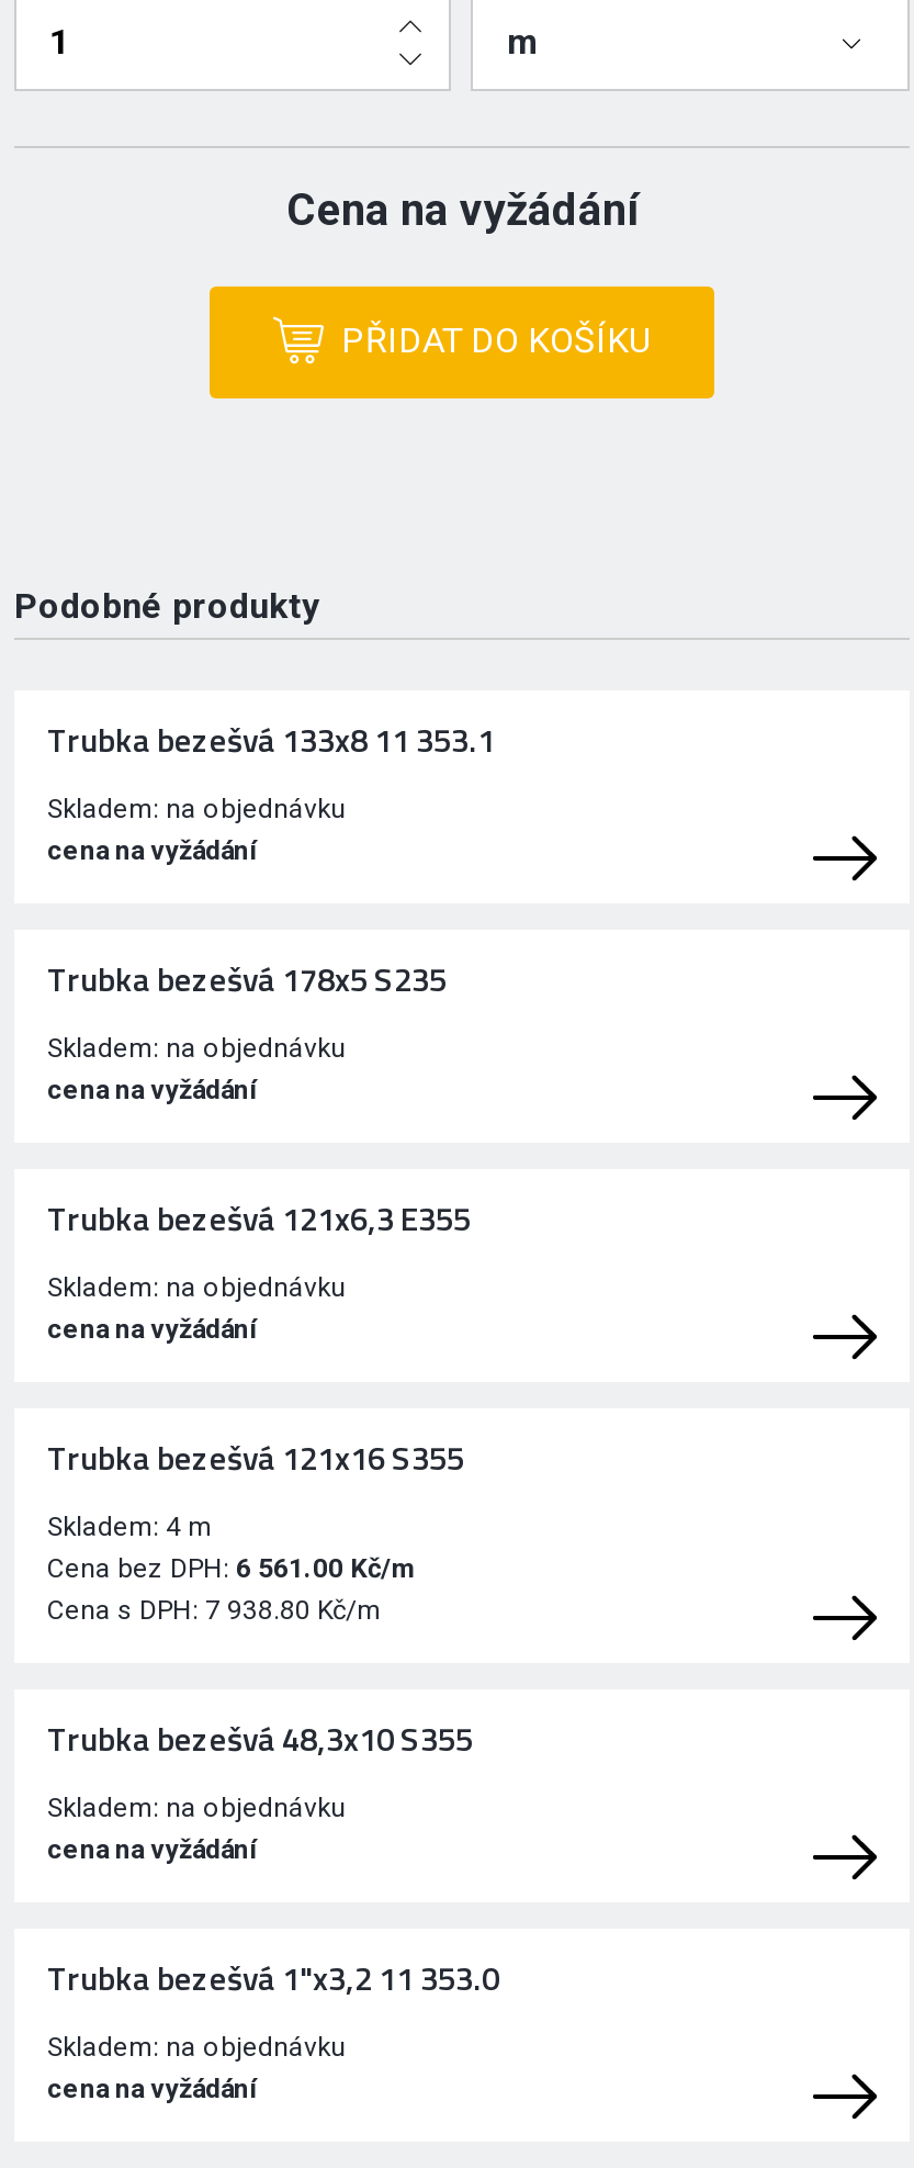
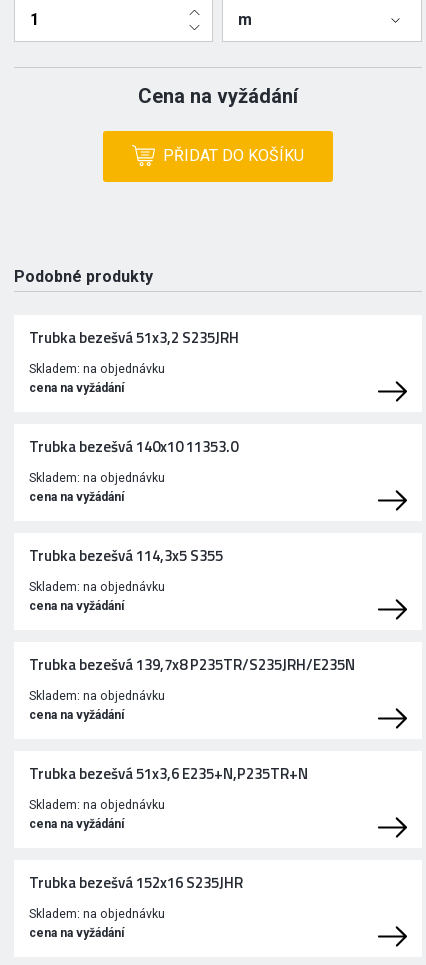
- Trubka bezešvá 133x8 11 353.1
+ Trubka bezešvá 51x3,2 S235JRH

- Trubka bezešvá 178x5 S235
+ Trubka bezešvá 140x10 11353.0

- Trubka bezešvá 121x6,3 E355
+ Trubka bezešvá 114,3x5 S355

- Trubka bezešvá 121x16 S355
- Skladem: 4 m
- Cena bez DPH: 6 561.00 Kč/m
- Cena s DPH: 7 938.80 Kč/m
- Trubka bezešvá 48,3x10 S355
+ Trubka bezešvá 139,7x8 P235TR/S235JRH/E235N

moved up: Skladem: na objednávku | cena na vyžádání

- Trubka bezešvá 1"x3,2 11 353.0
+ Trubka bezešvá 51x3,6 E235+N,P235TR+N
+ Skladem: na objednávku
+ cena na vyžádání
+ Trubka bezešvá 152x16 S235JHR
